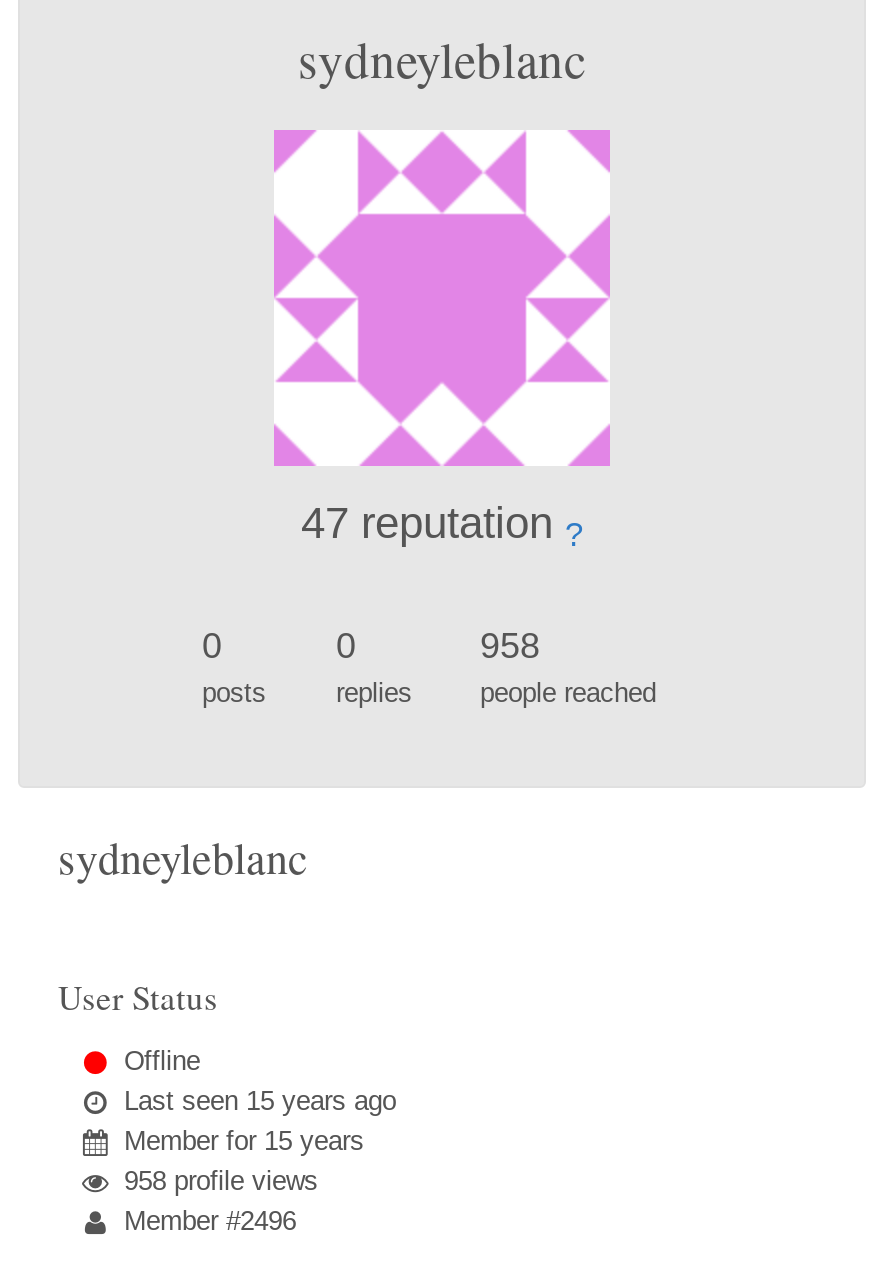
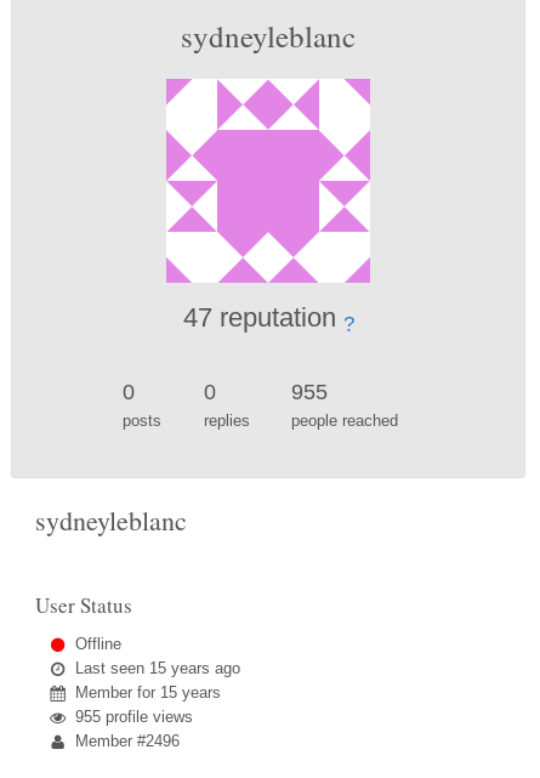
- 958
+ 955

- 958 profile views
+ 955 profile views
